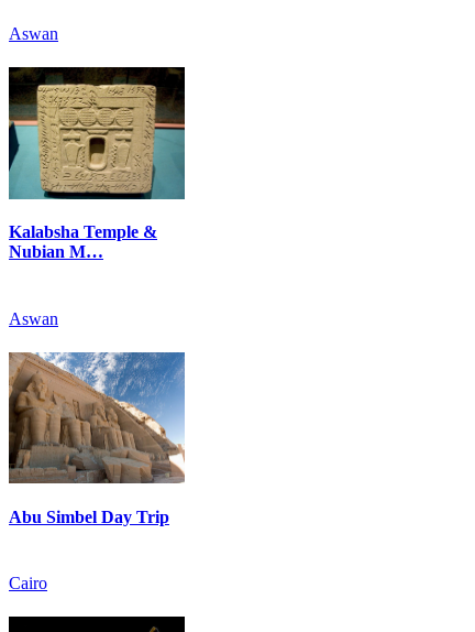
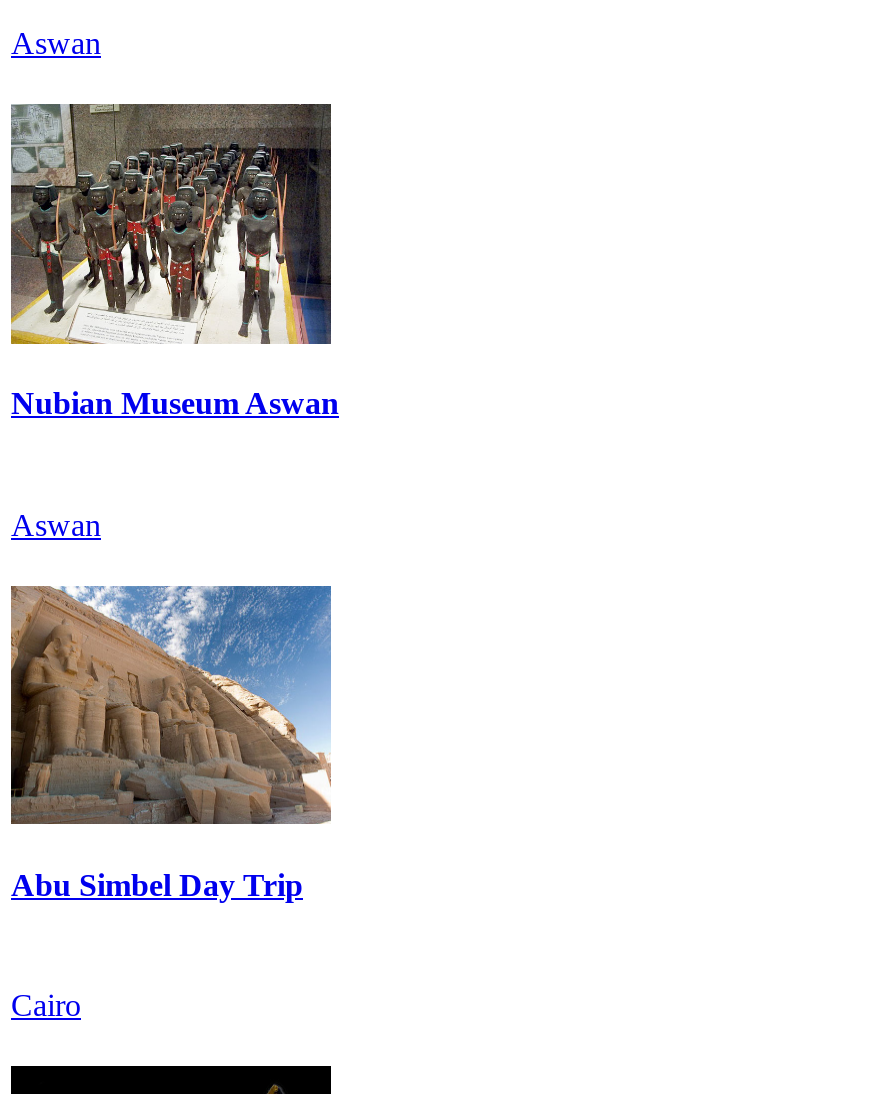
- [image]
- Kalabsha Temple &
- Nubian M…
+ [image]
+ Nubian Museum Aswan
